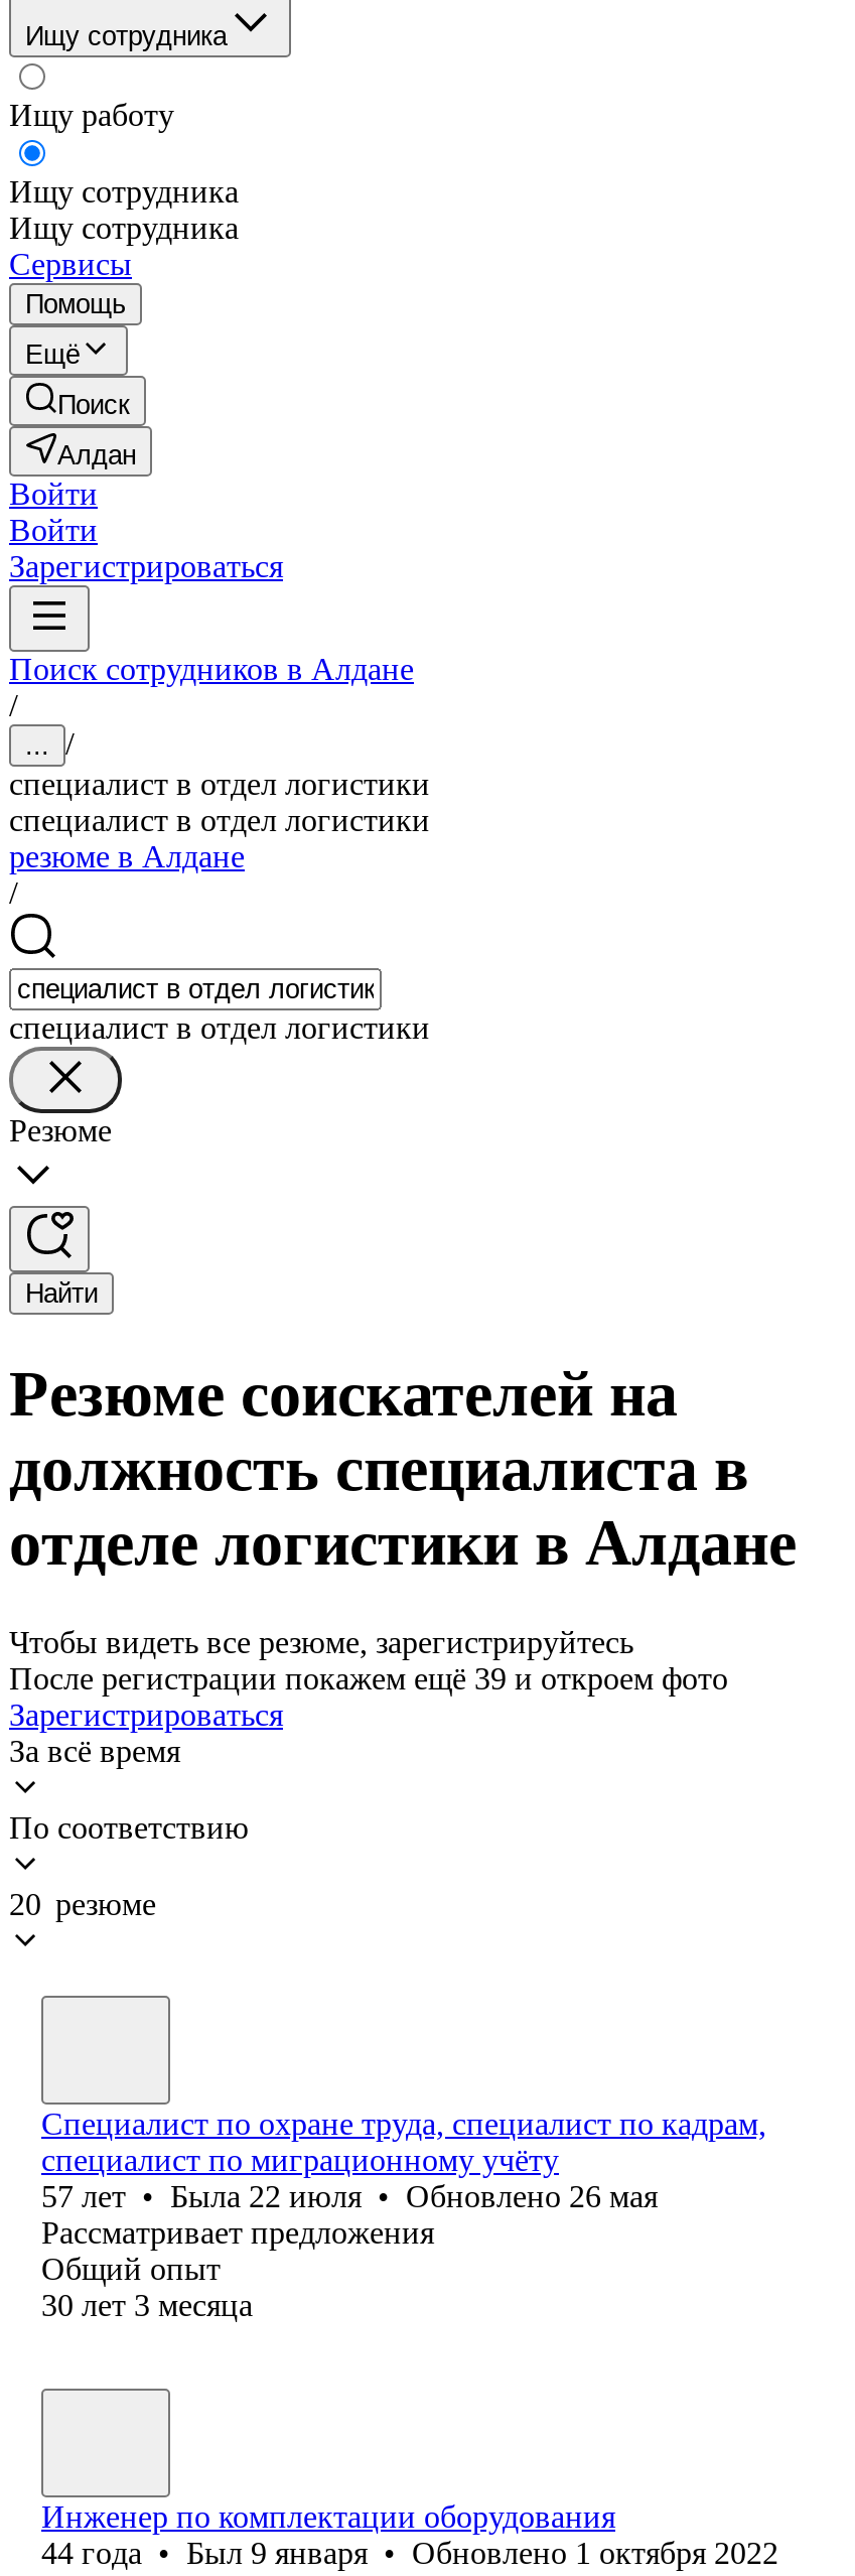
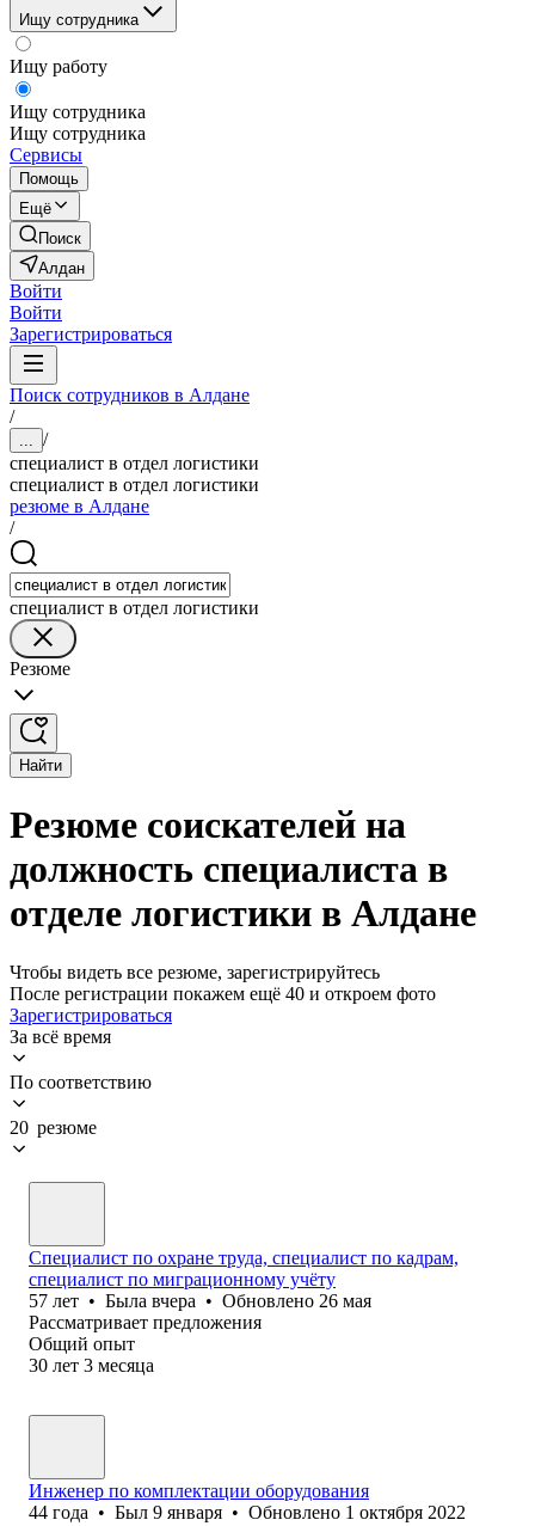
- После регистрации покажем ещё 39 и откроем фото
+ После регистрации покажем ещё 40 и откроем фото

- 57 лет • Была 22 июля • Обновлено 26 мая
+ 57 лет • Была вчера • Обновлено 26 мая
